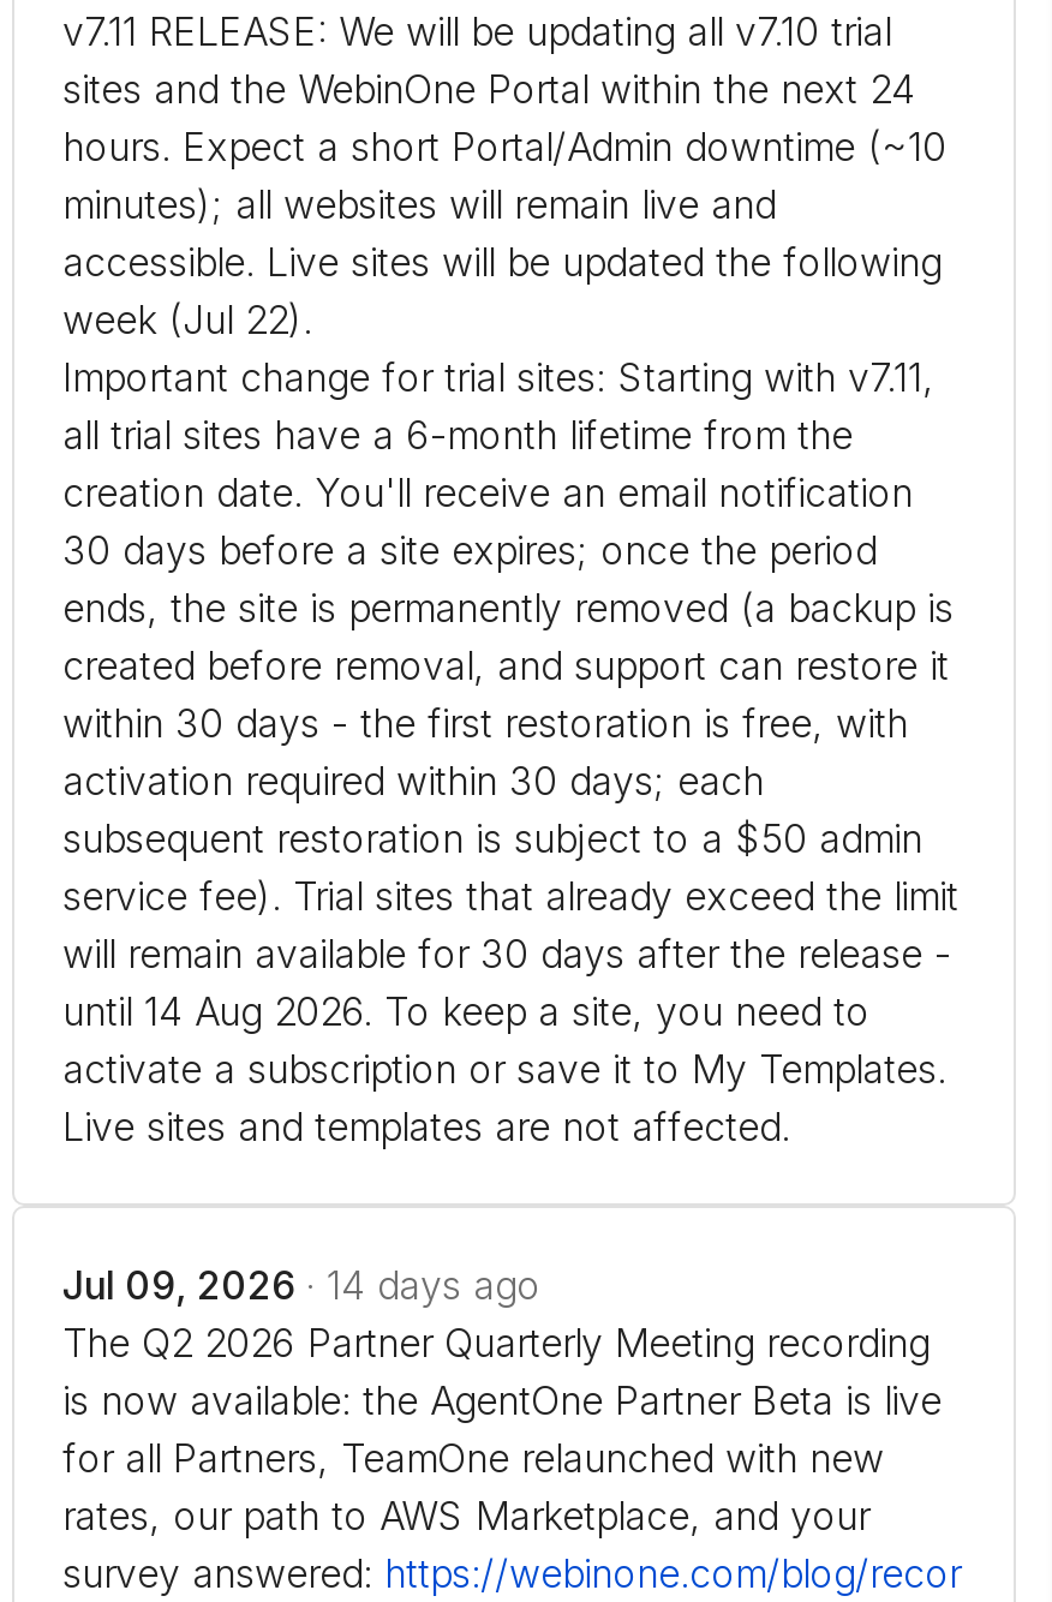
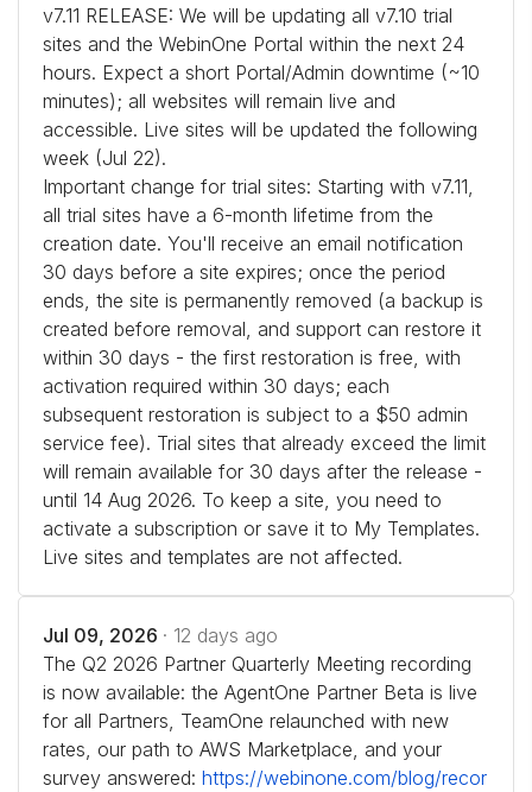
- Jul 09, 2026 · 14 days ago
+ Jul 09, 2026 · 12 days ago
